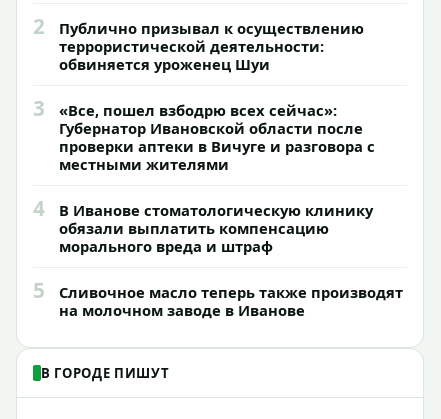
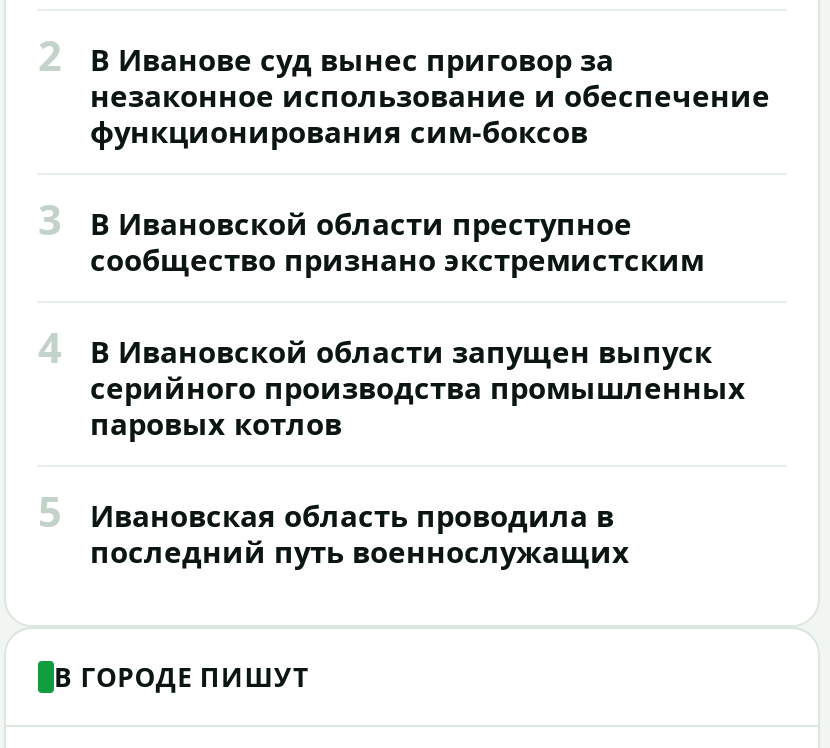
- Публично призывал к осуществлению
- террористической деятельности:
- обвиняется уроженец Шуи
+ В Иванове суд вынес приговор за
+ незаконное использование и обеспечение
+ функционирования сим-боксов

- «Все, пошел взбодрю всех сейчас»:
- Губернатор Ивановской области после
- проверки аптеки в Вичуге и разговора с
- местными жителями
+ В Ивановской области преступное
+ сообщество признано экстремистским

- В Иванове стоматологическую клинику
- обязали выплатить компенсацию
- морального вреда и штраф
+ В Ивановской области запущен выпуск
+ серийного производства промышленных
+ паровых котлов

- Сливочное масло теперь также производят
- на молочном заводе в Иванове
+ Ивановская область проводила в
+ последний путь военнослужащих
